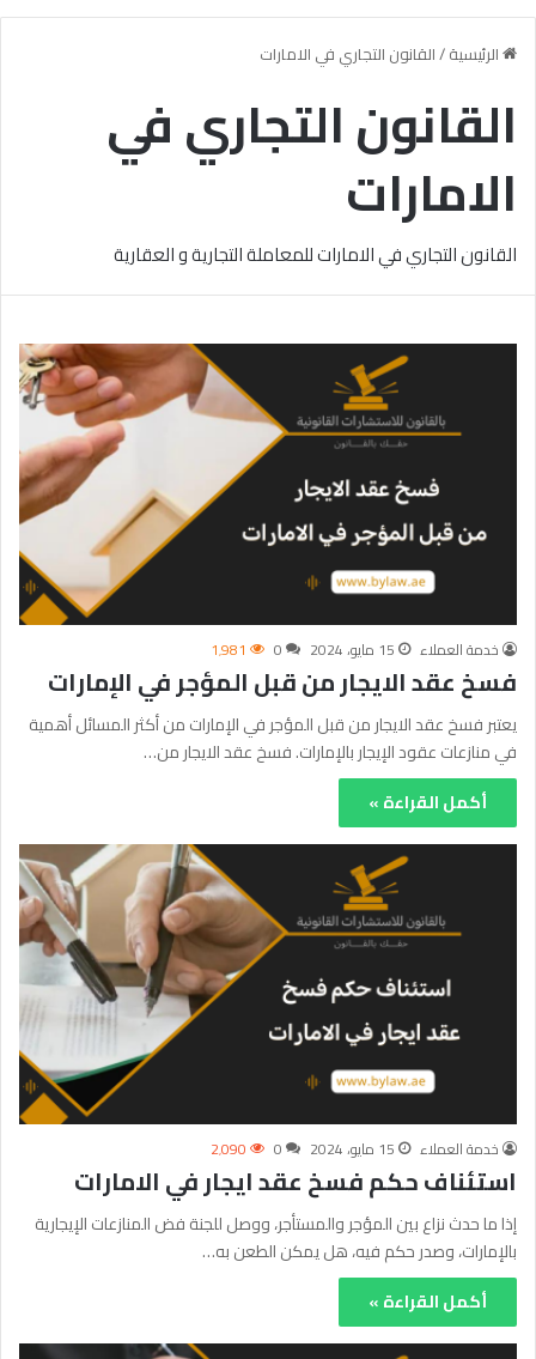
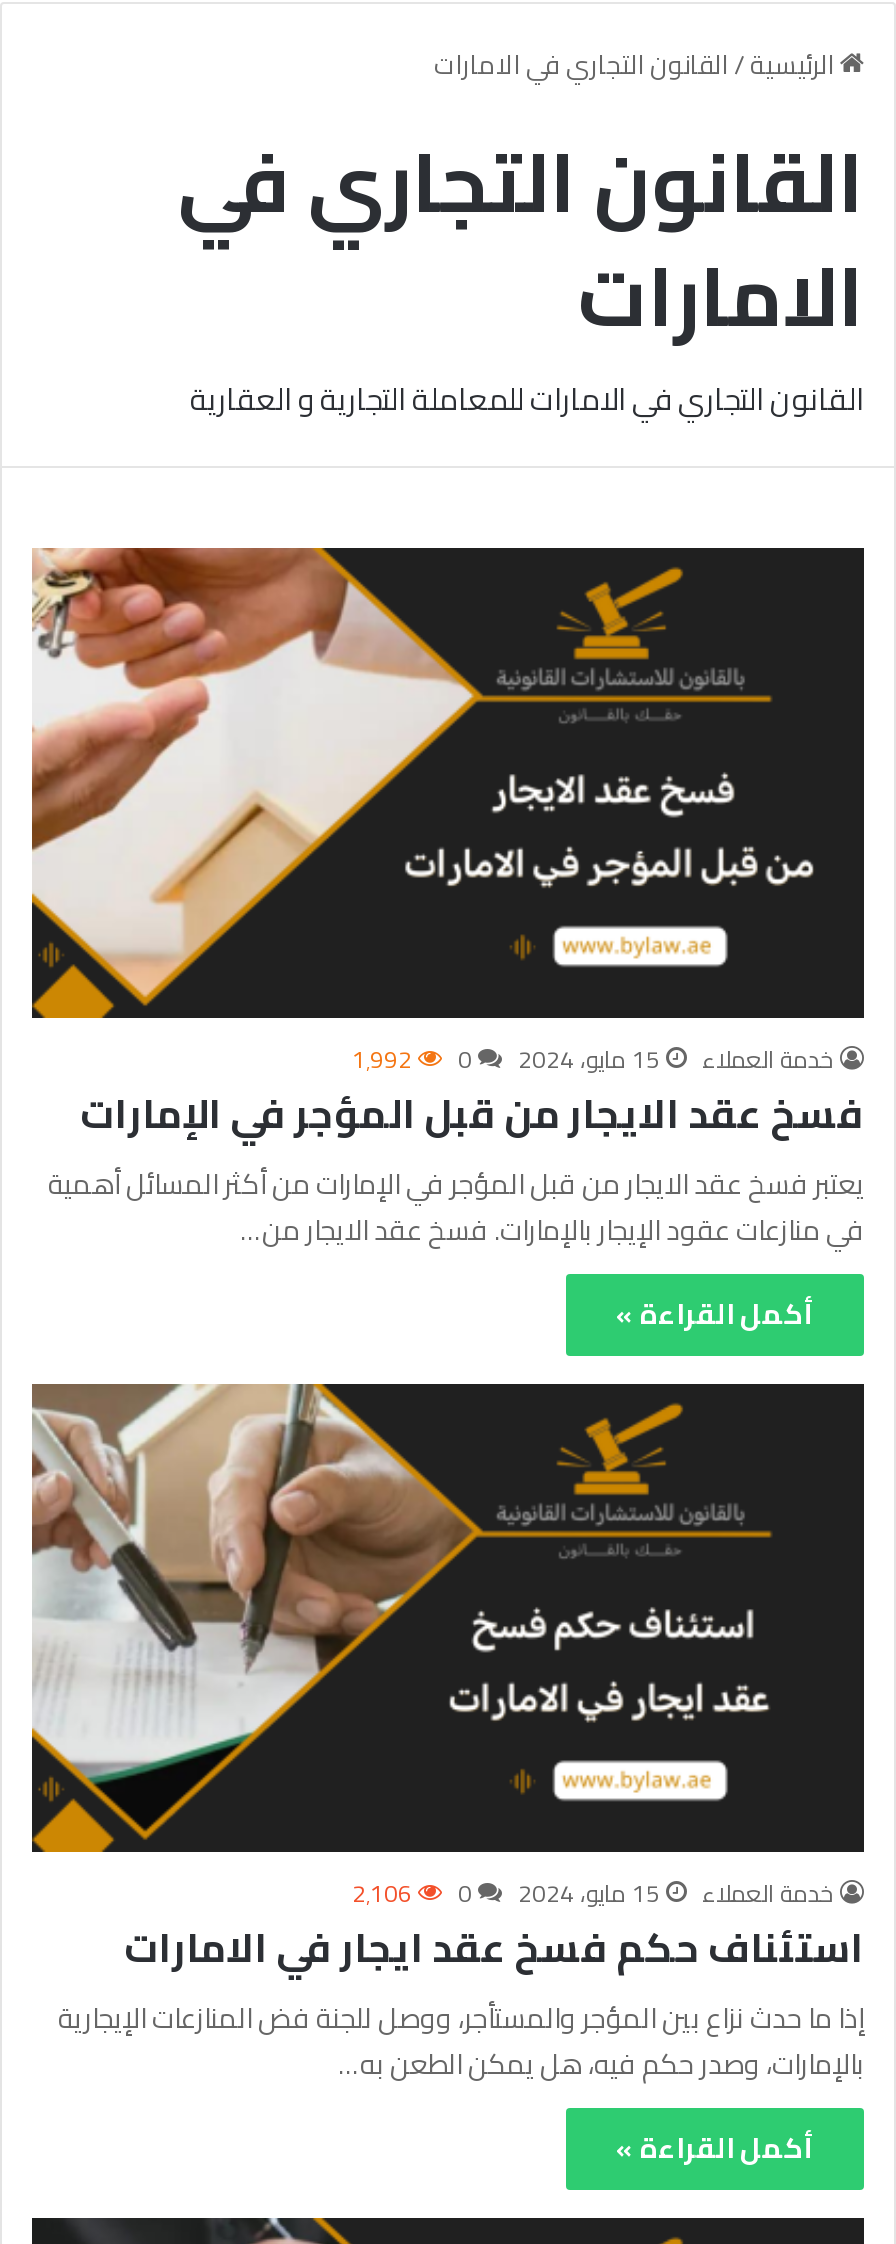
- 1٬981 0
+ 1٬992 0

- 2٬090 0
+ 2٬106 0
